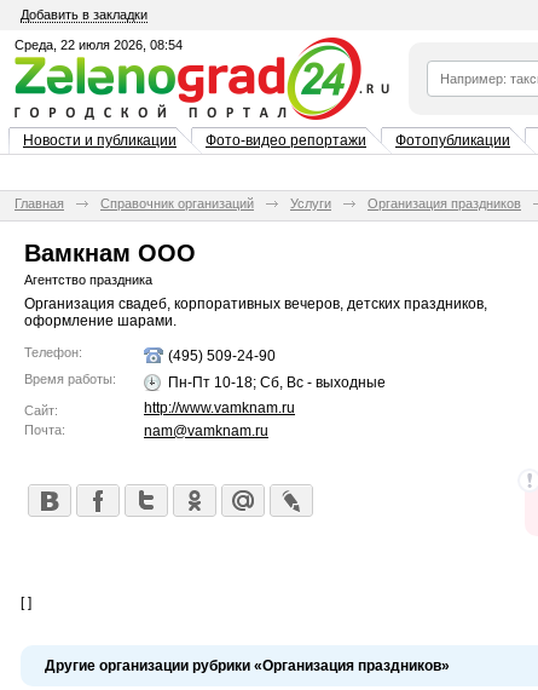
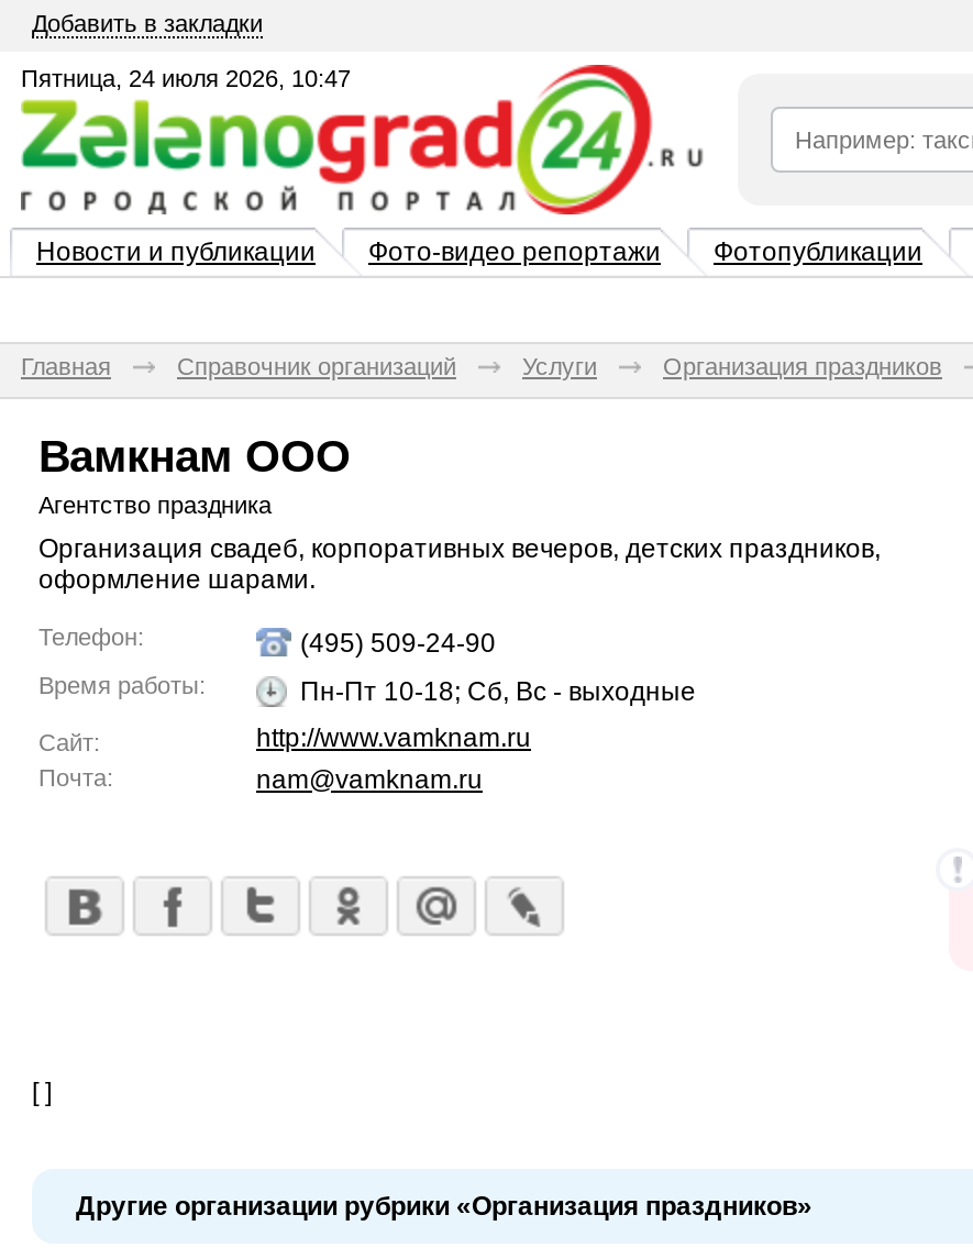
- Среда, 22 июля 2026, 08:54
+ Пятница, 24 июля 2026, 10:47
